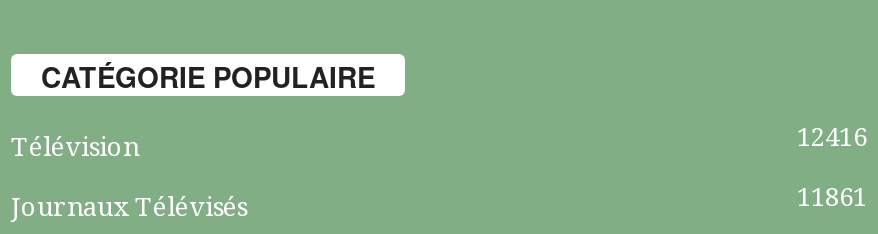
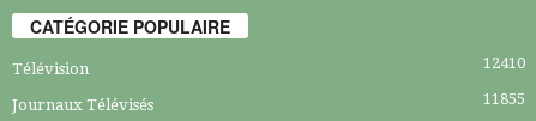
- 12416
+ 12410

- 11861
+ 11855
